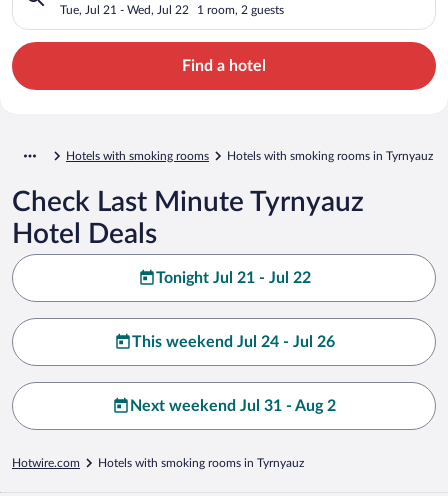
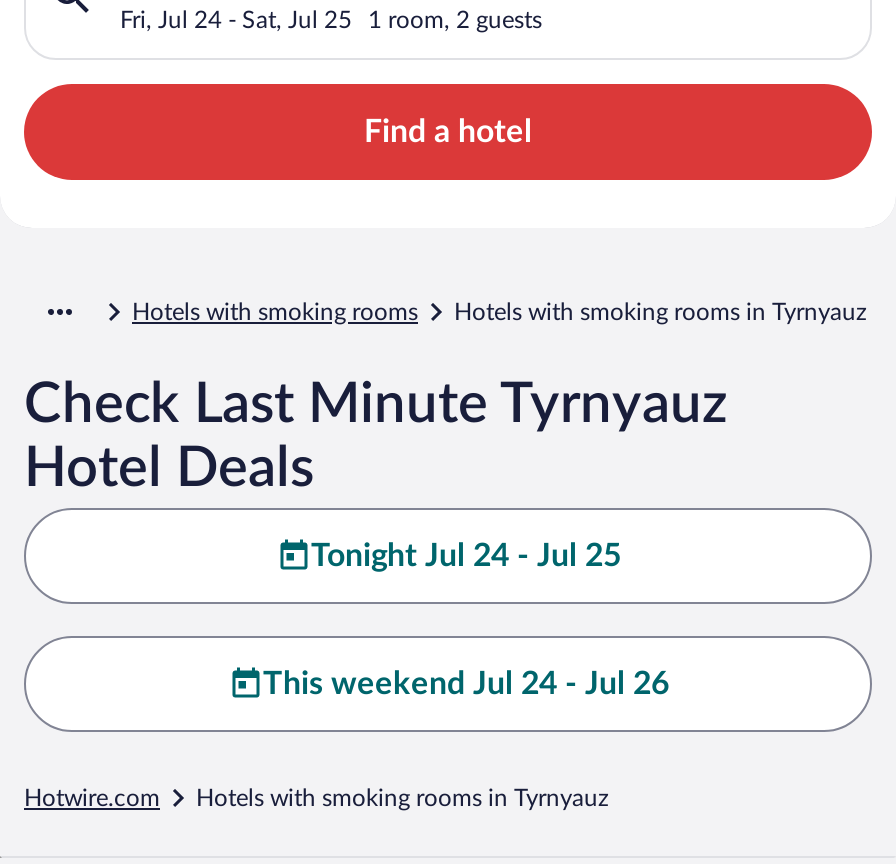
- Tue, Jul 21 - Wed, Jul 22
+ Fri, Jul 24 - Sat, Jul 25

- Tonight Jul 21 - Jul 22
+ Tonight Jul 24 - Jul 25

- Next weekend Jul 31 - Aug 2
